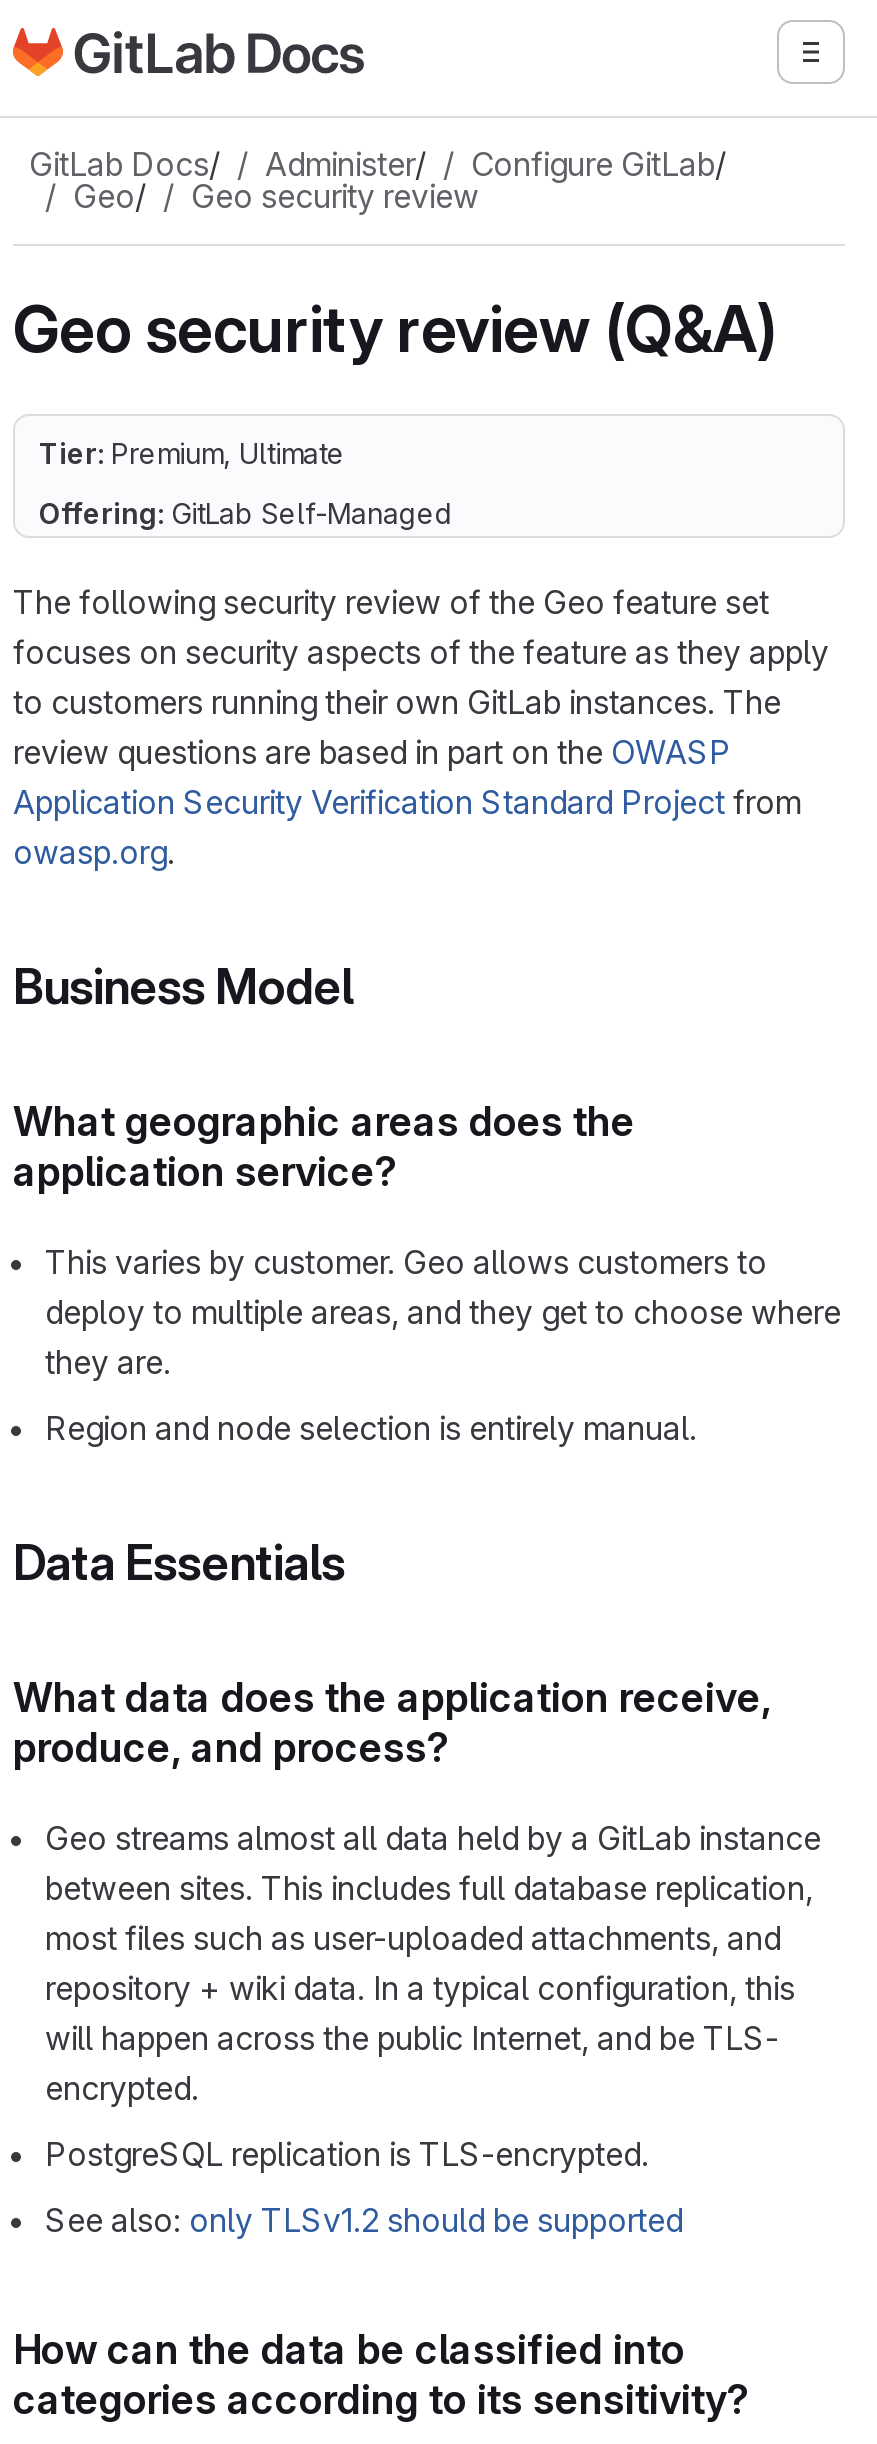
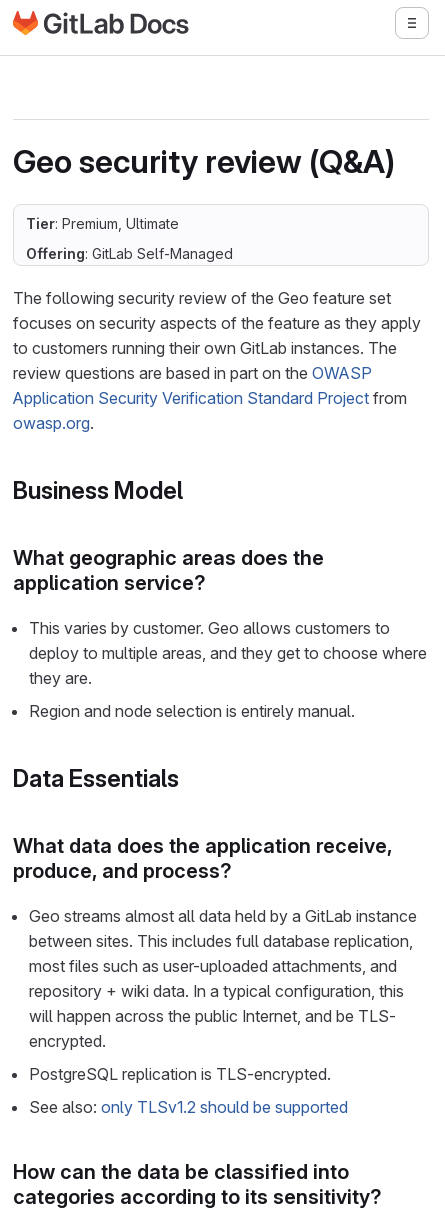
- GitLab Docs/
- Administer/
- Configure GitLab/
- Geo/
- Geo security review
